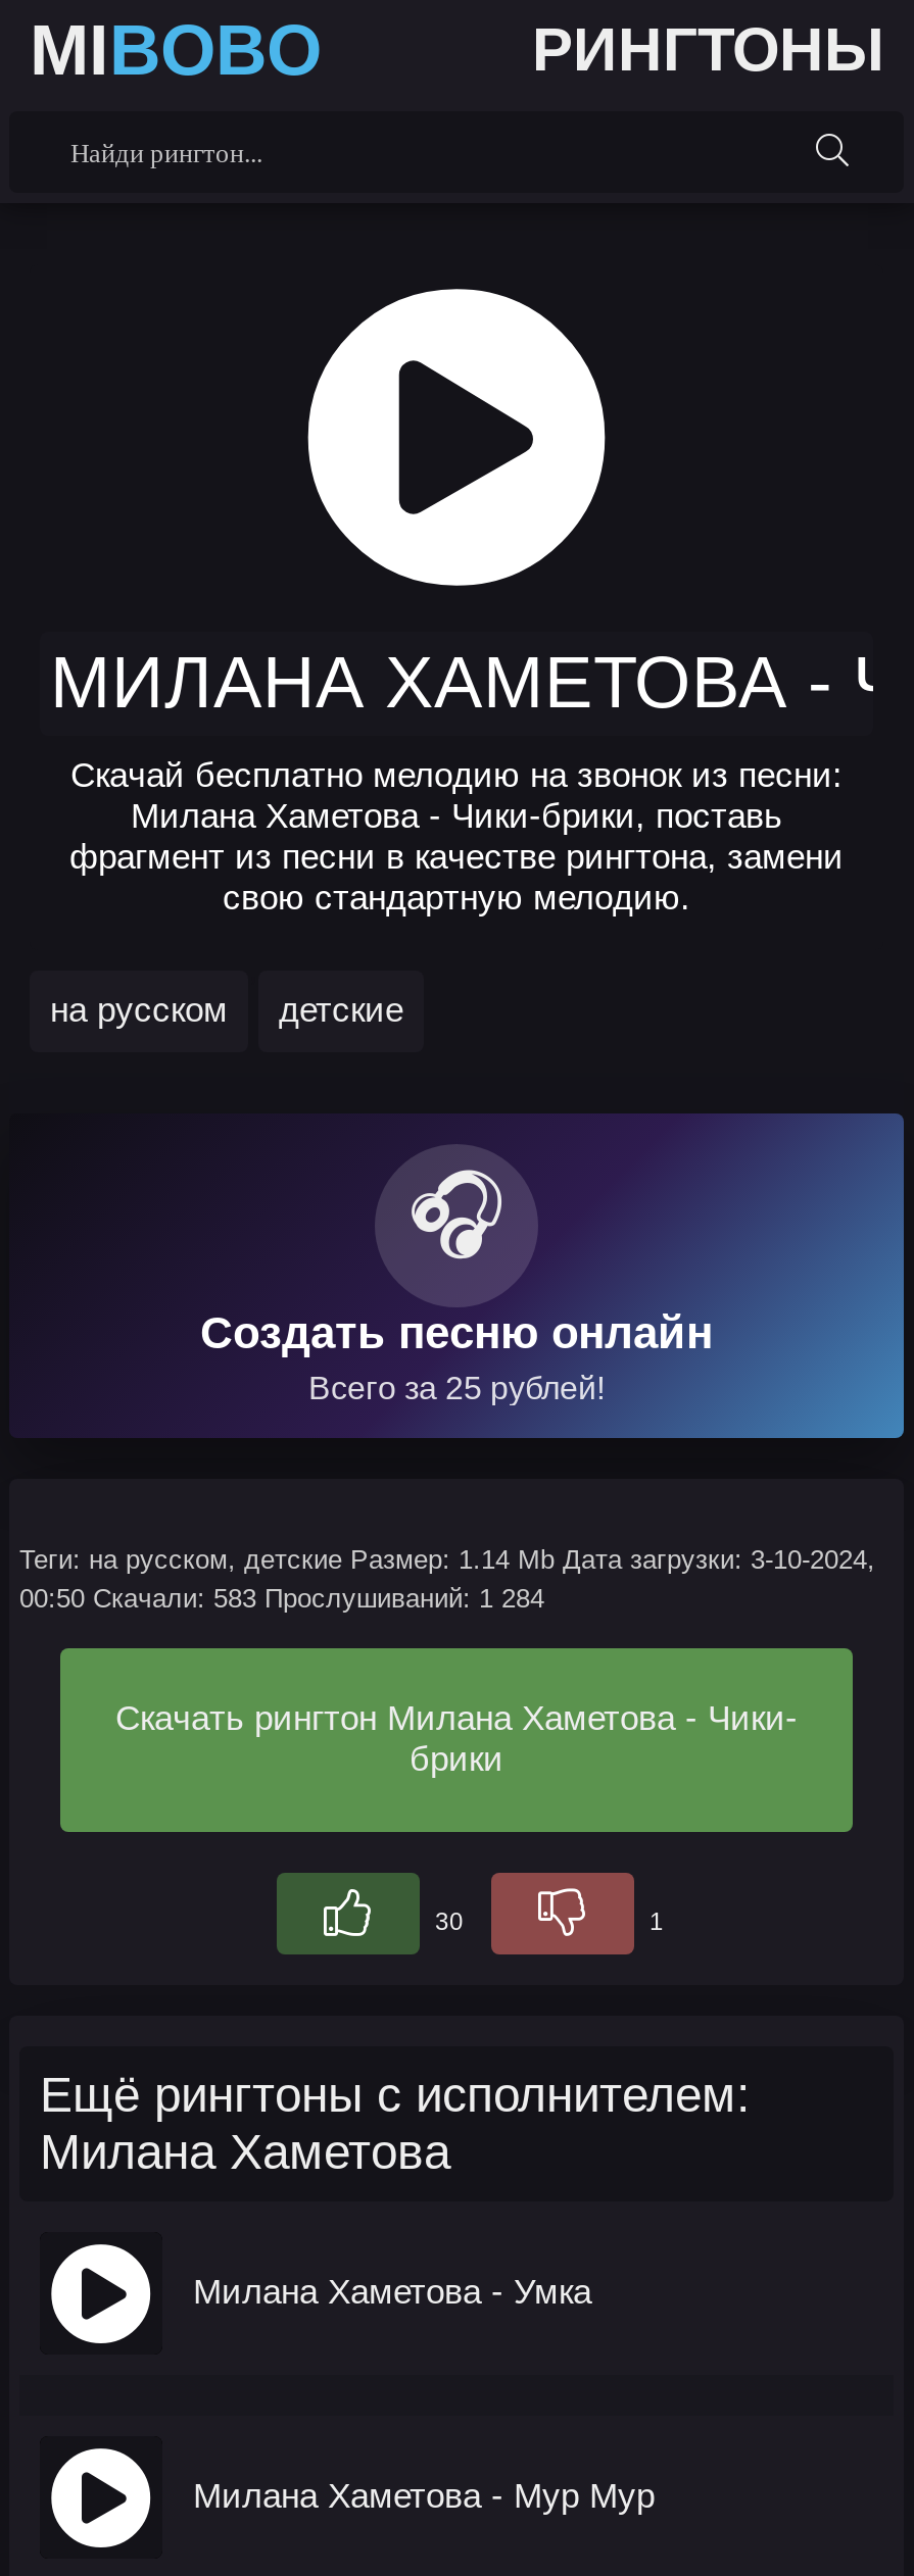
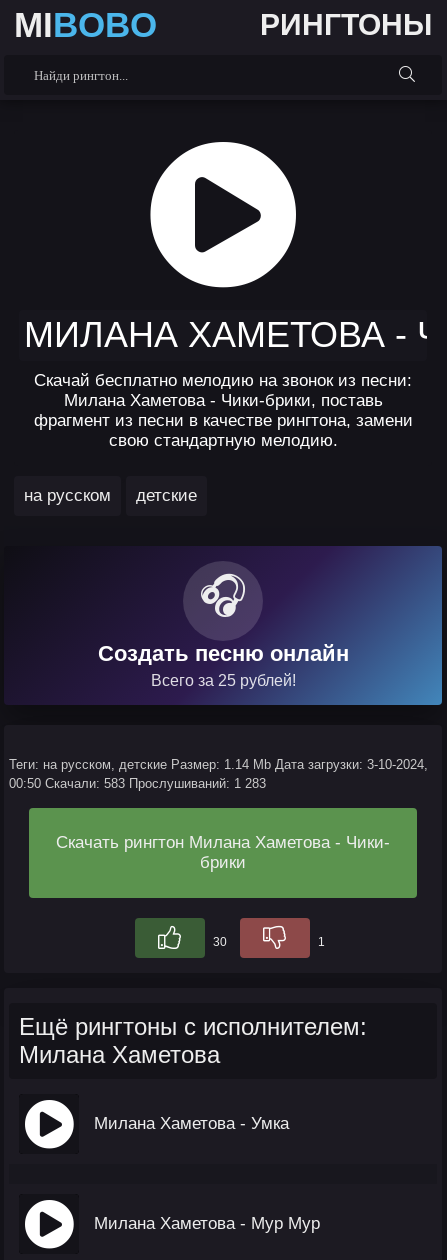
- 00:50 Скачали: 583 Прослушиваний: 1 284
+ 00:50 Скачали: 583 Прослушиваний: 1 283
